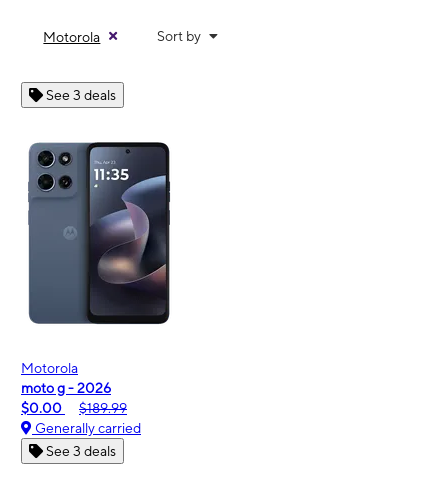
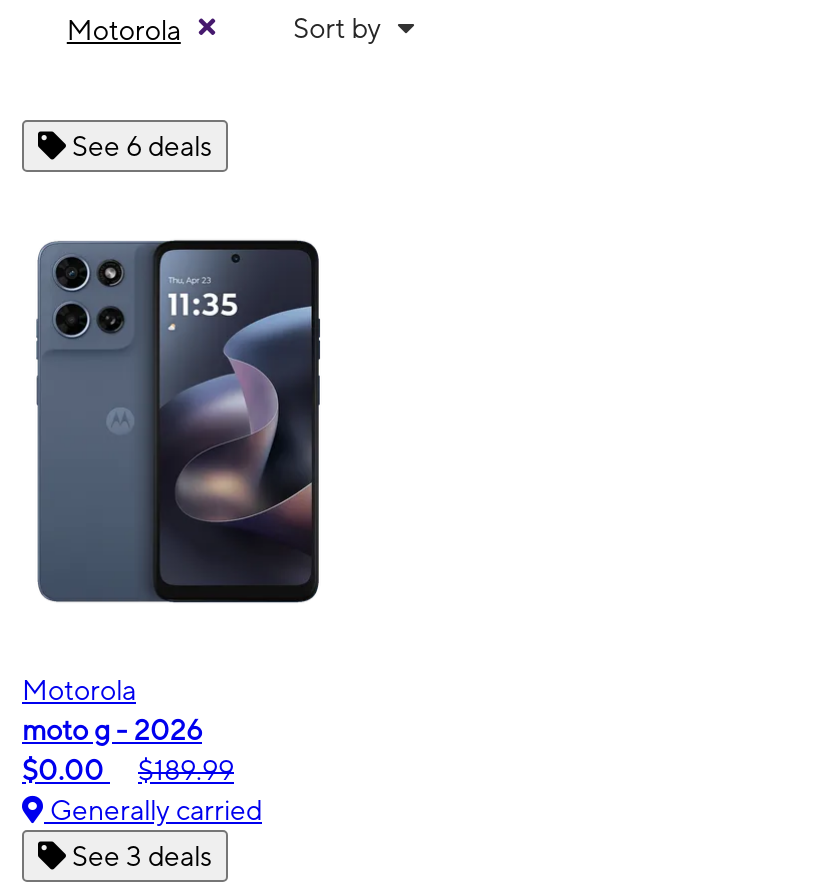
- See 3 deals
+ See 6 deals
